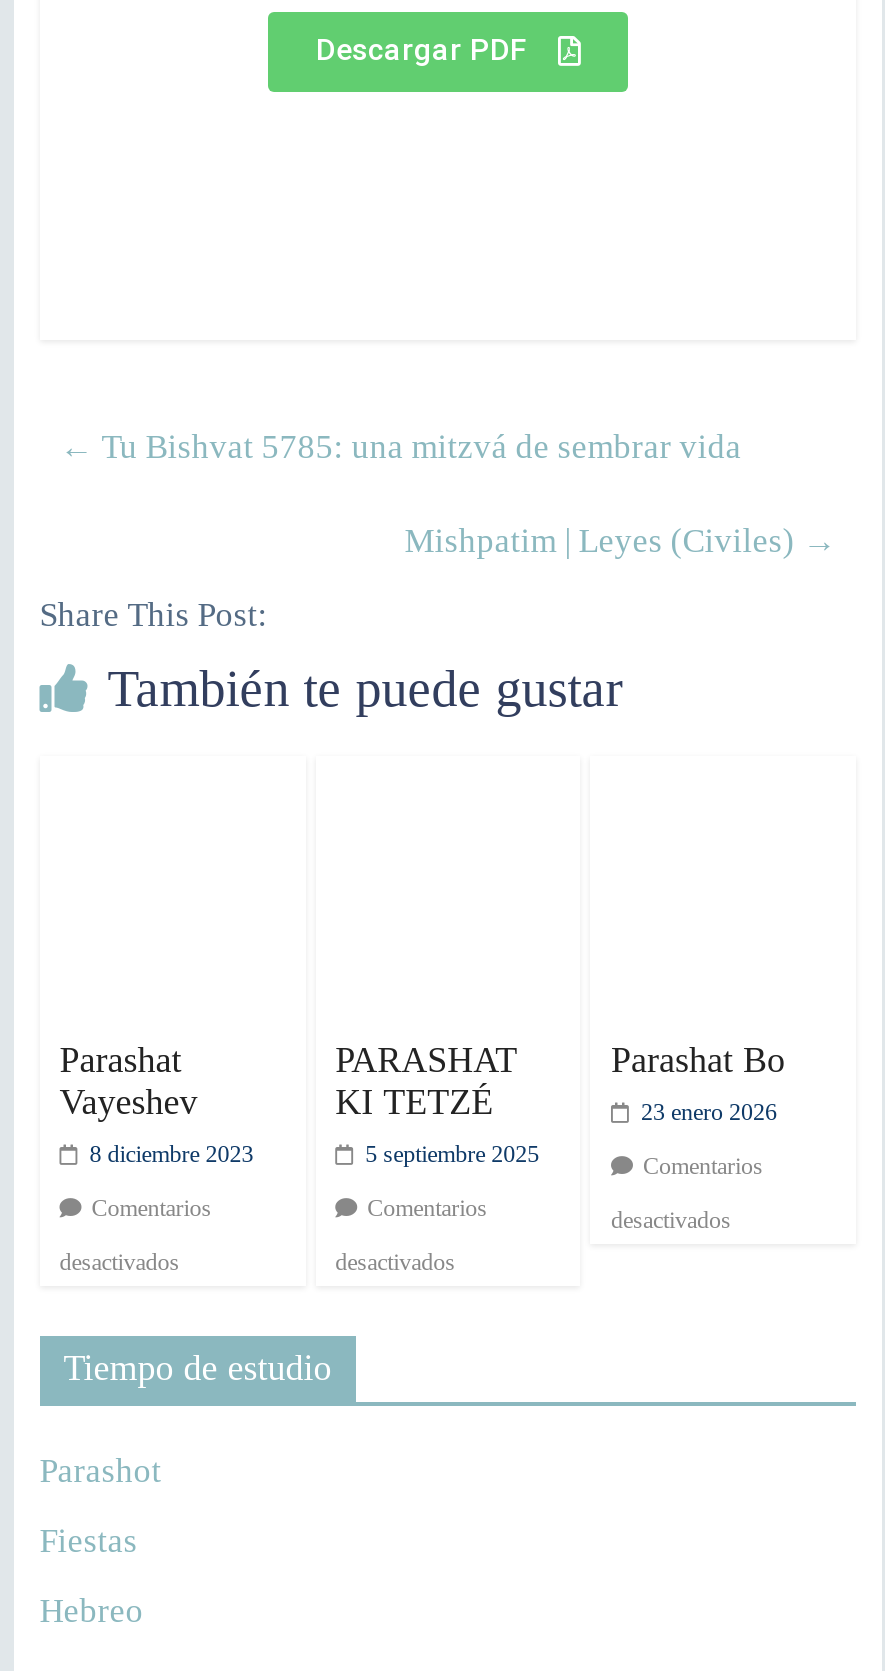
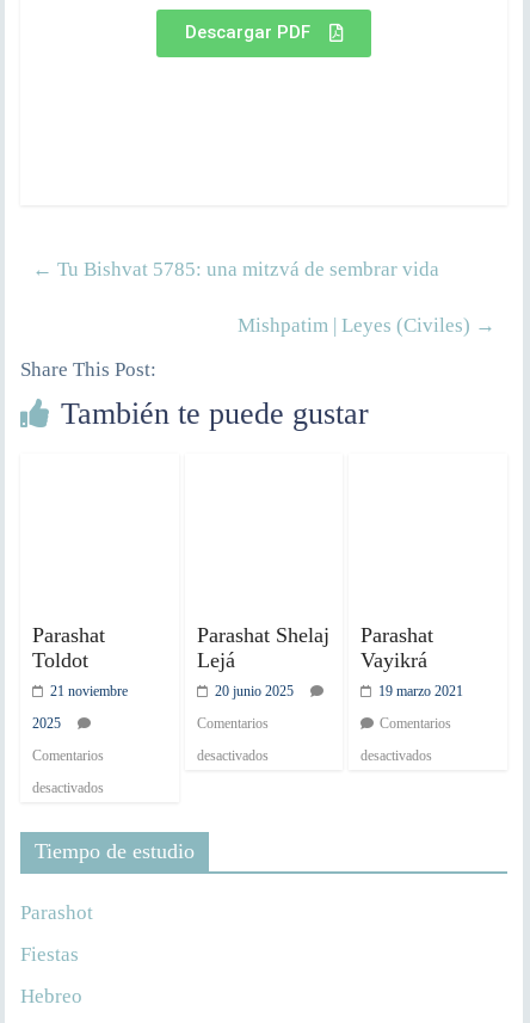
- PARASHAT
- KI TETZÉ
- 5 septiembre 2025
+ Parashat Shelaj
+ Lejá
+ 20 junio 2025

- Parashat Bo
- 23 enero 2026
+ Parashat
+ Vayikrá
+ 19 marzo 2021

- Vayeshev
- 8 diciembre 2023
+ Toldot
+ 21 noviembre
+ 2025
